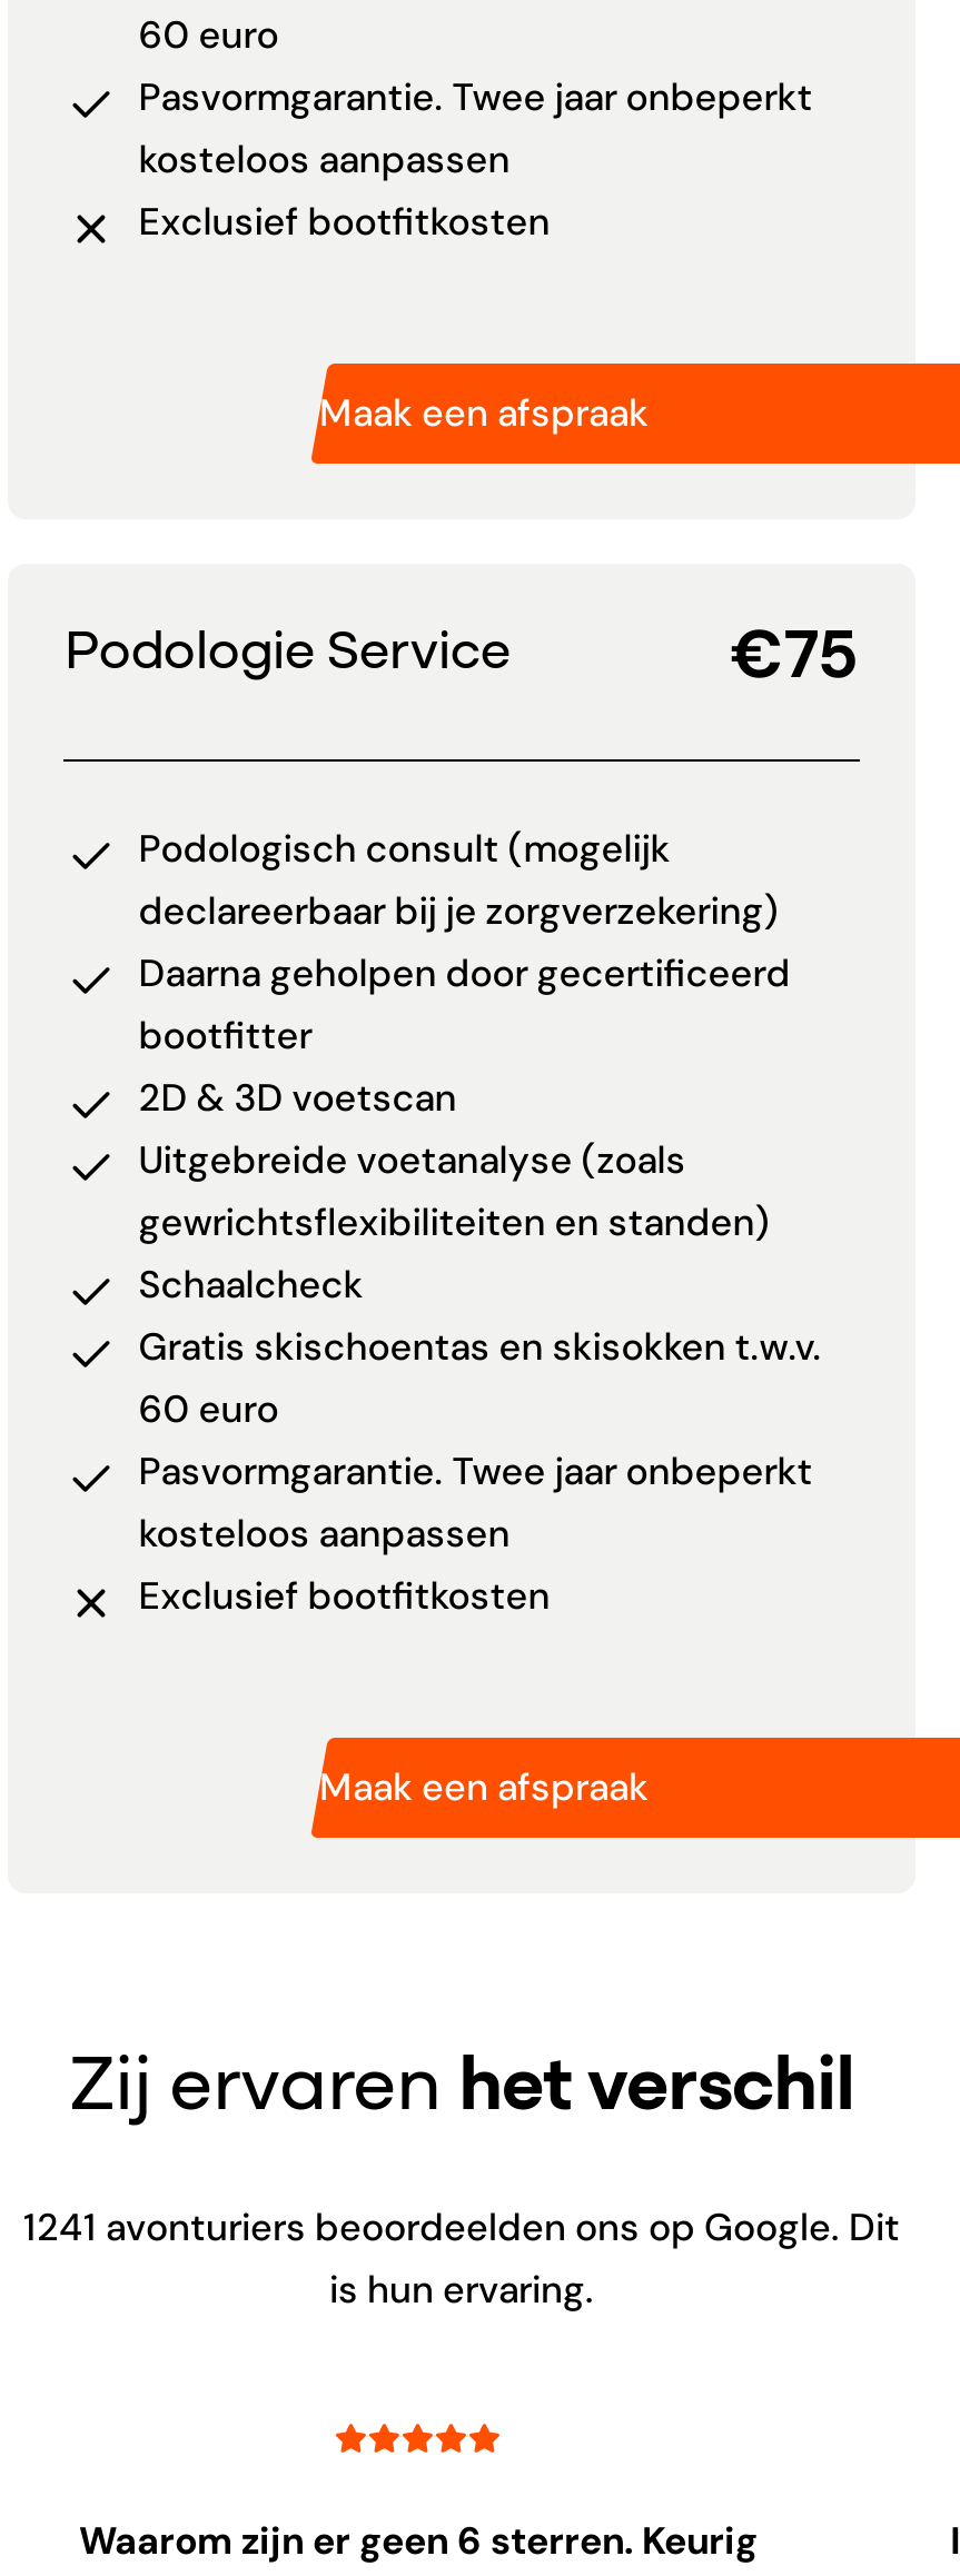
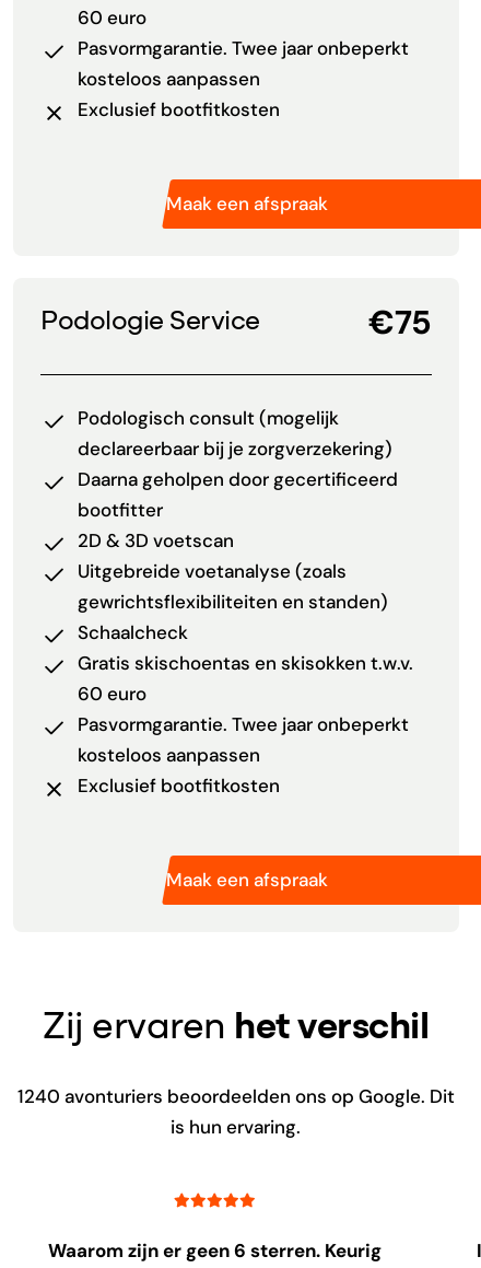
- 1241 avonturiers beoordeelden ons op Google. Dit
+ 1240 avonturiers beoordeelden ons op Google. Dit
